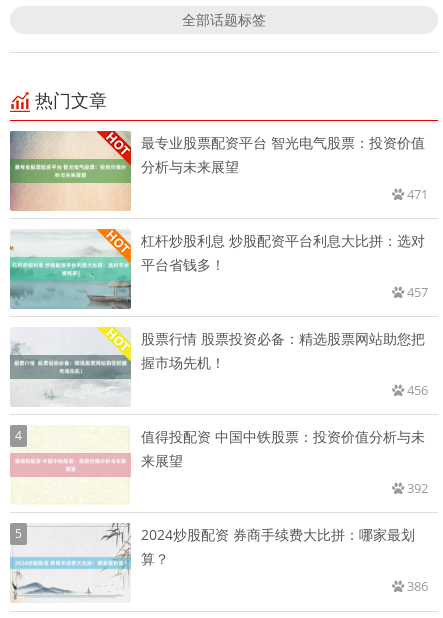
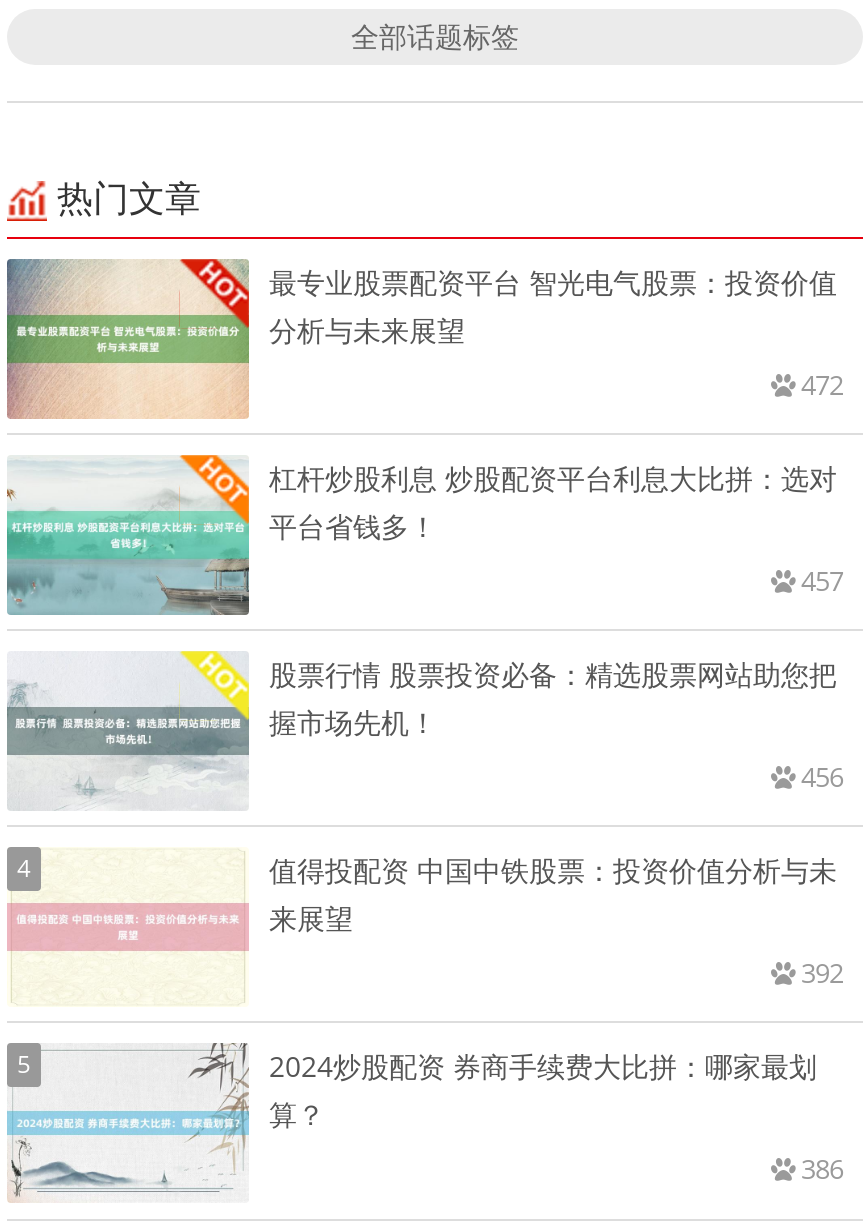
- 471
+ 472
